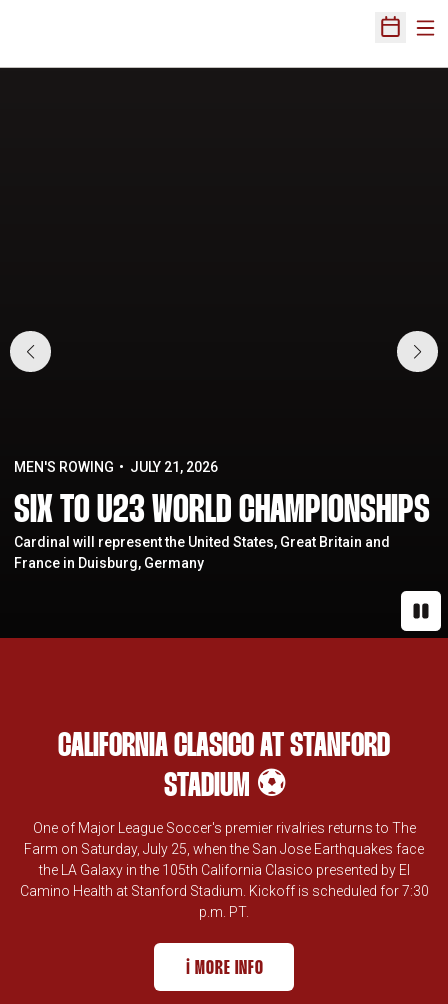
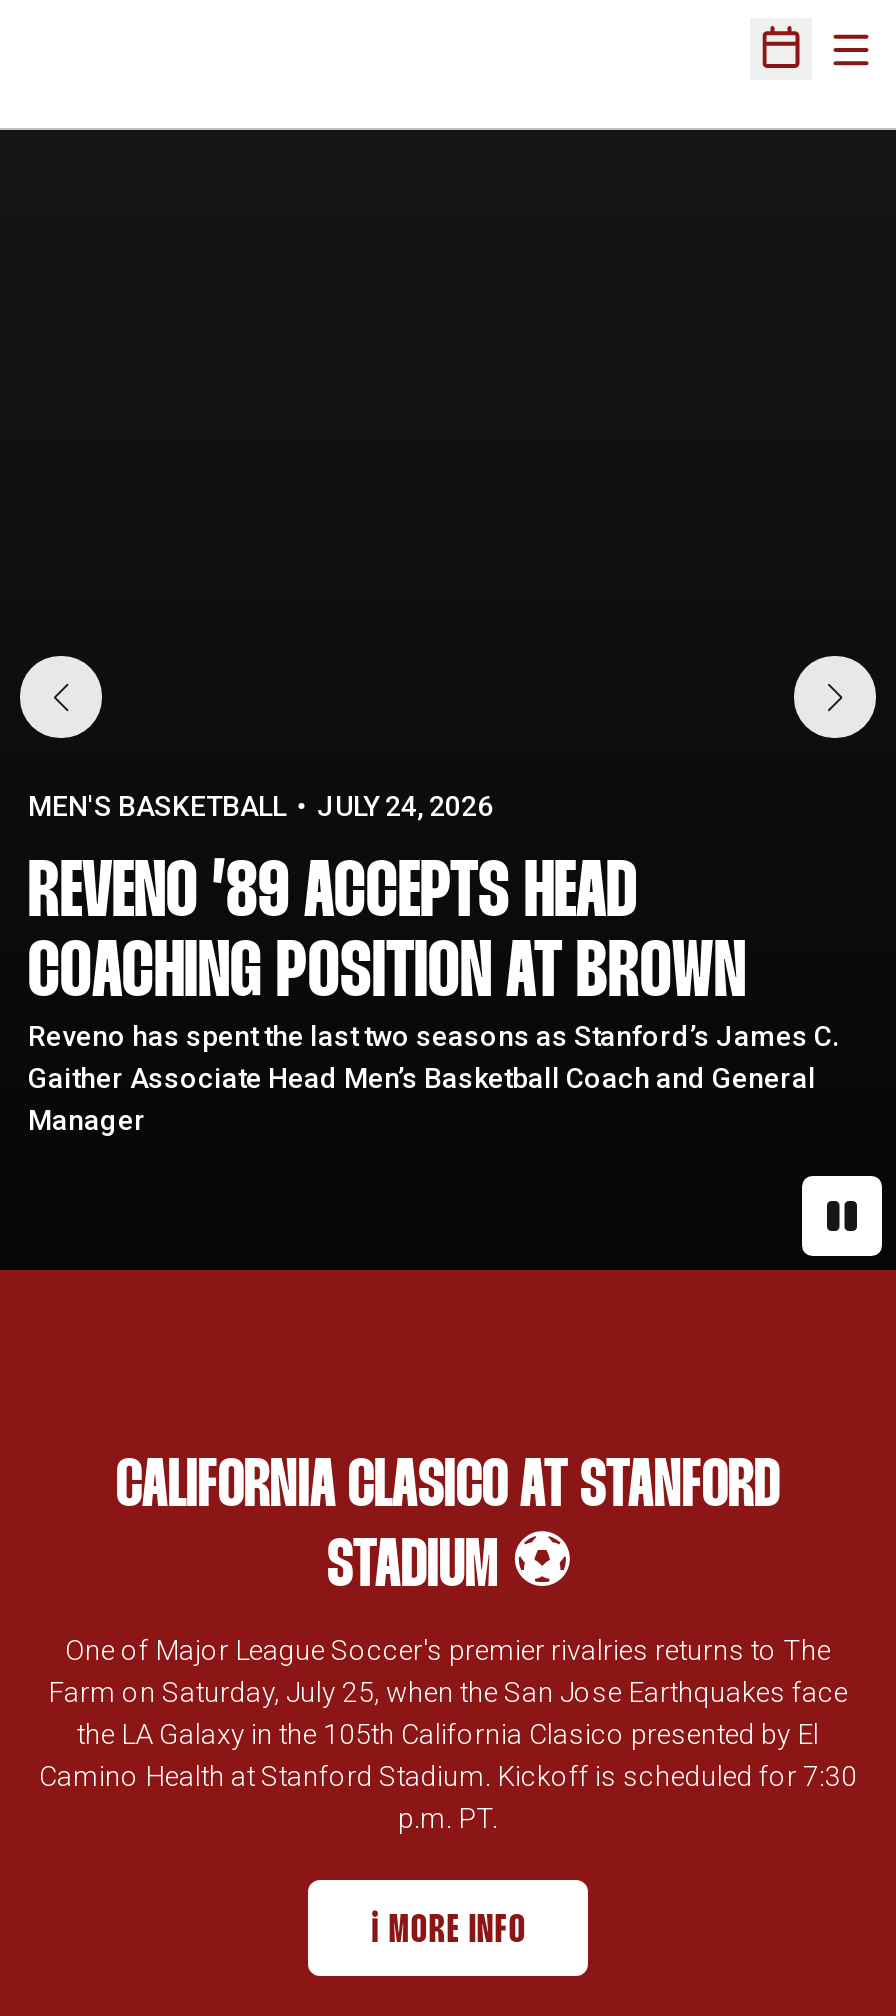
- MEN'S ROWING
- JULY 21, 2026
+ MEN'S BASKETBALL
+ JULY 24, 2026

- SIX TO U23 WORLD CHAMPIONSHIPS
- Cardinal will represent the United States, Great Britain and
- France in Duisburg, Germany
+ REVENO ’89 ACCEPTS HEAD
+ COACHING POSITION AT BROWN
+ Reveno has spent the last two seasons as Stanford’s James C.
+ Gaither Associate Head Men’s Basketball Coach and General
+ Manager
